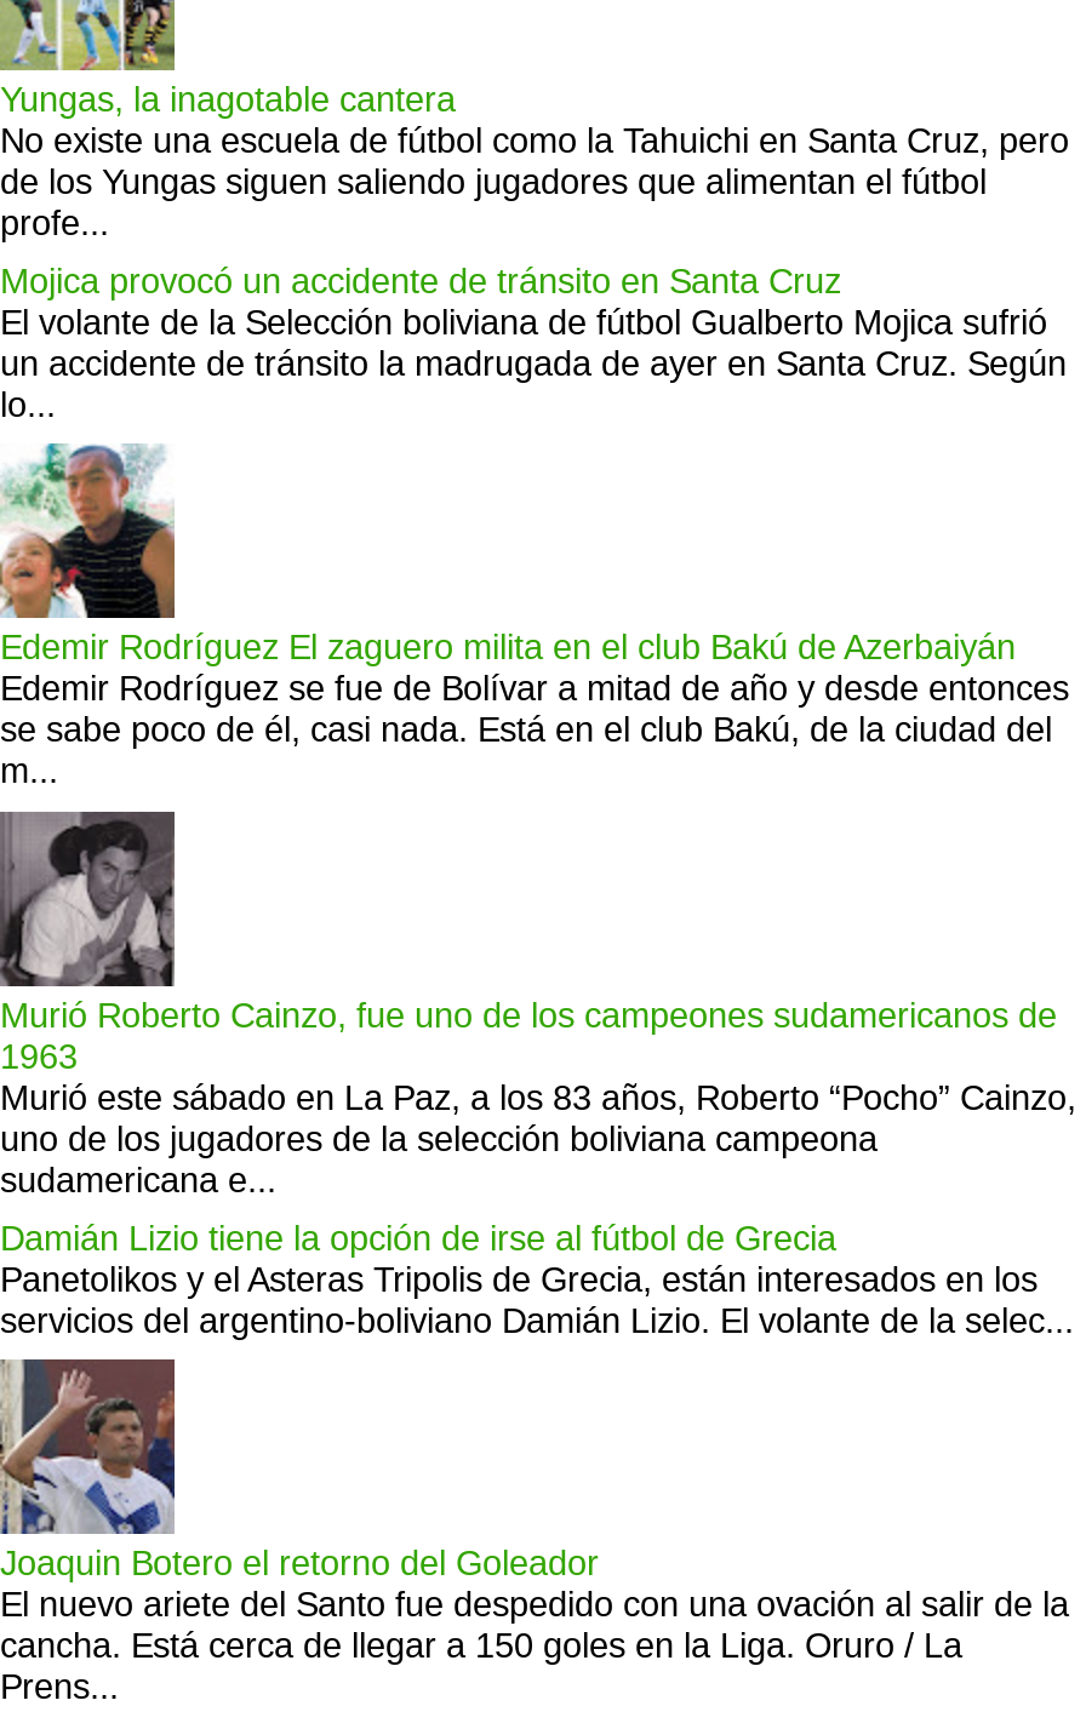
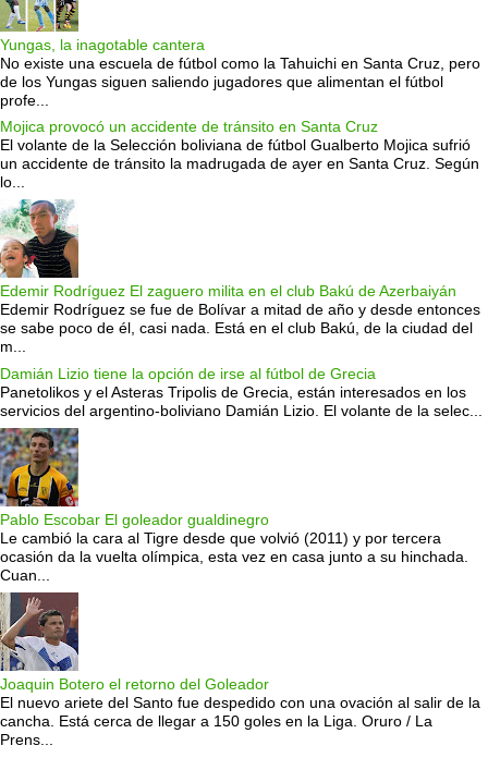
- [image]
- Murió Roberto Cainzo, fue uno de los campeones sudamericanos de
- 1963
- Murió este sábado en La Paz, a los 83 años, Roberto “Pocho” Cainzo,
- uno de los jugadores de la selección boliviana campeona
- sudamericana e...

moved up: Damián Lizio tiene la opción de irse al fútbol de Grecia | Panetolikos y el Asteras Tripolis de Grecia, están interesados en los | servicios del argentino-boliviano Damián Lizio. El volante de la selec...

+ Pablo Escobar El goleador gualdinegro
+ Le cambió la cara al Tigre desde que volvió (2011) y por tercera
+ ocasión da la vuelta olímpica, esta vez en casa junto a su hinchada.
+ Cuan...
